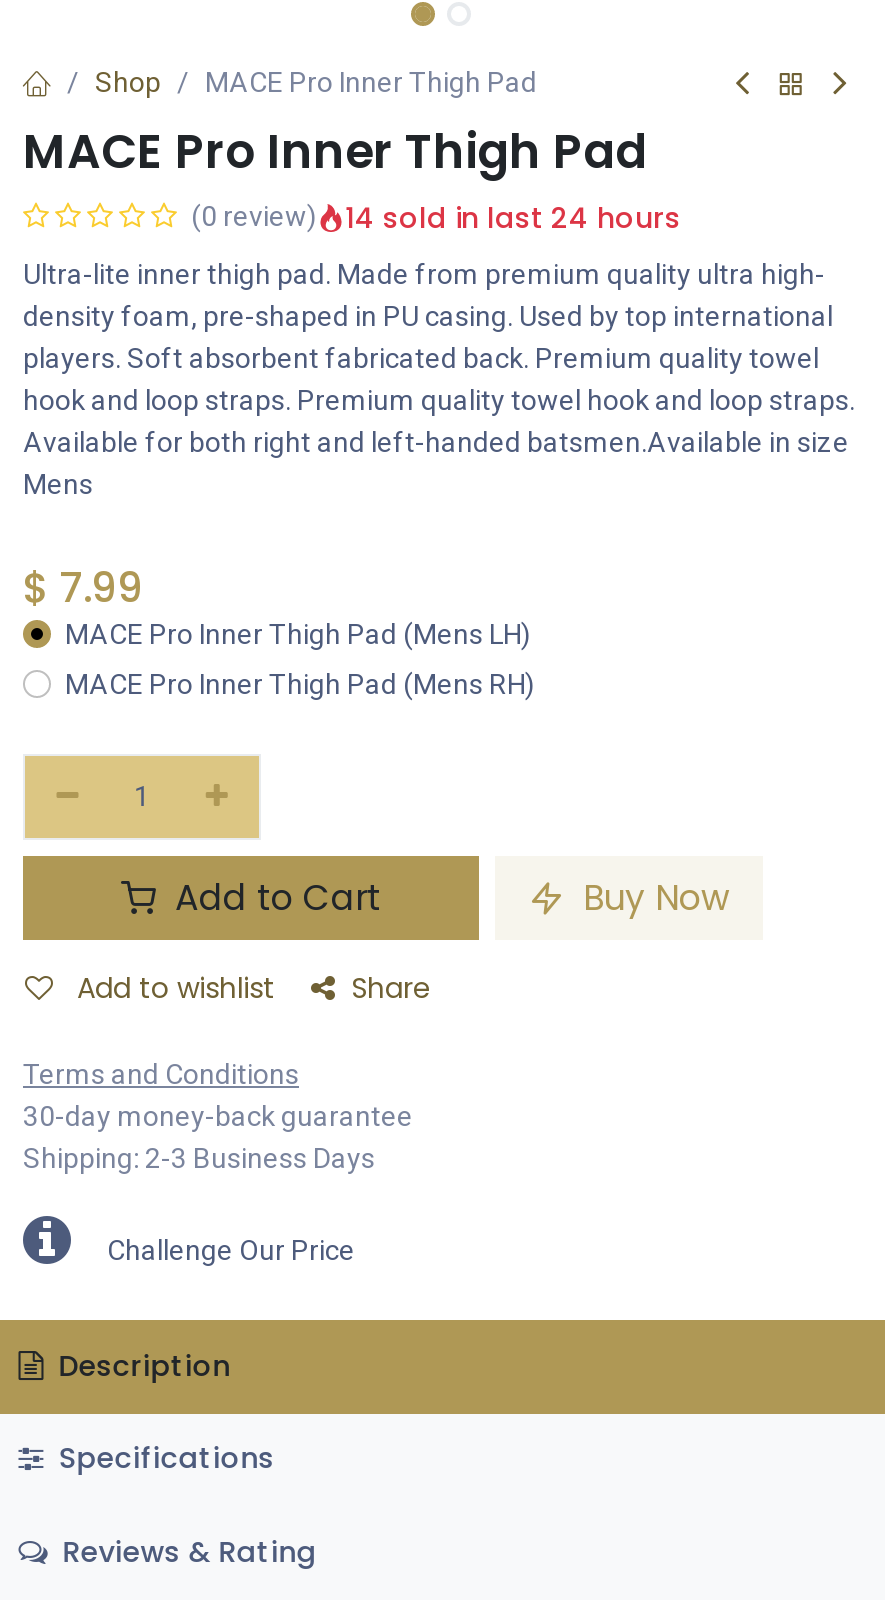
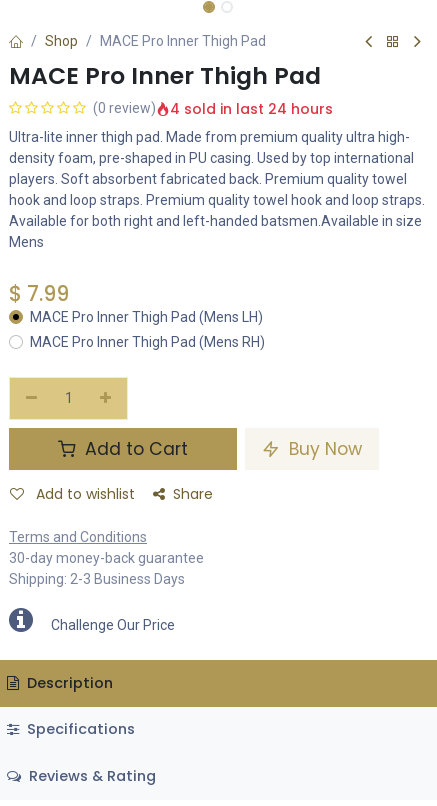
- 14 sold in last 24 hours
+ 4 sold in last 24 hours
